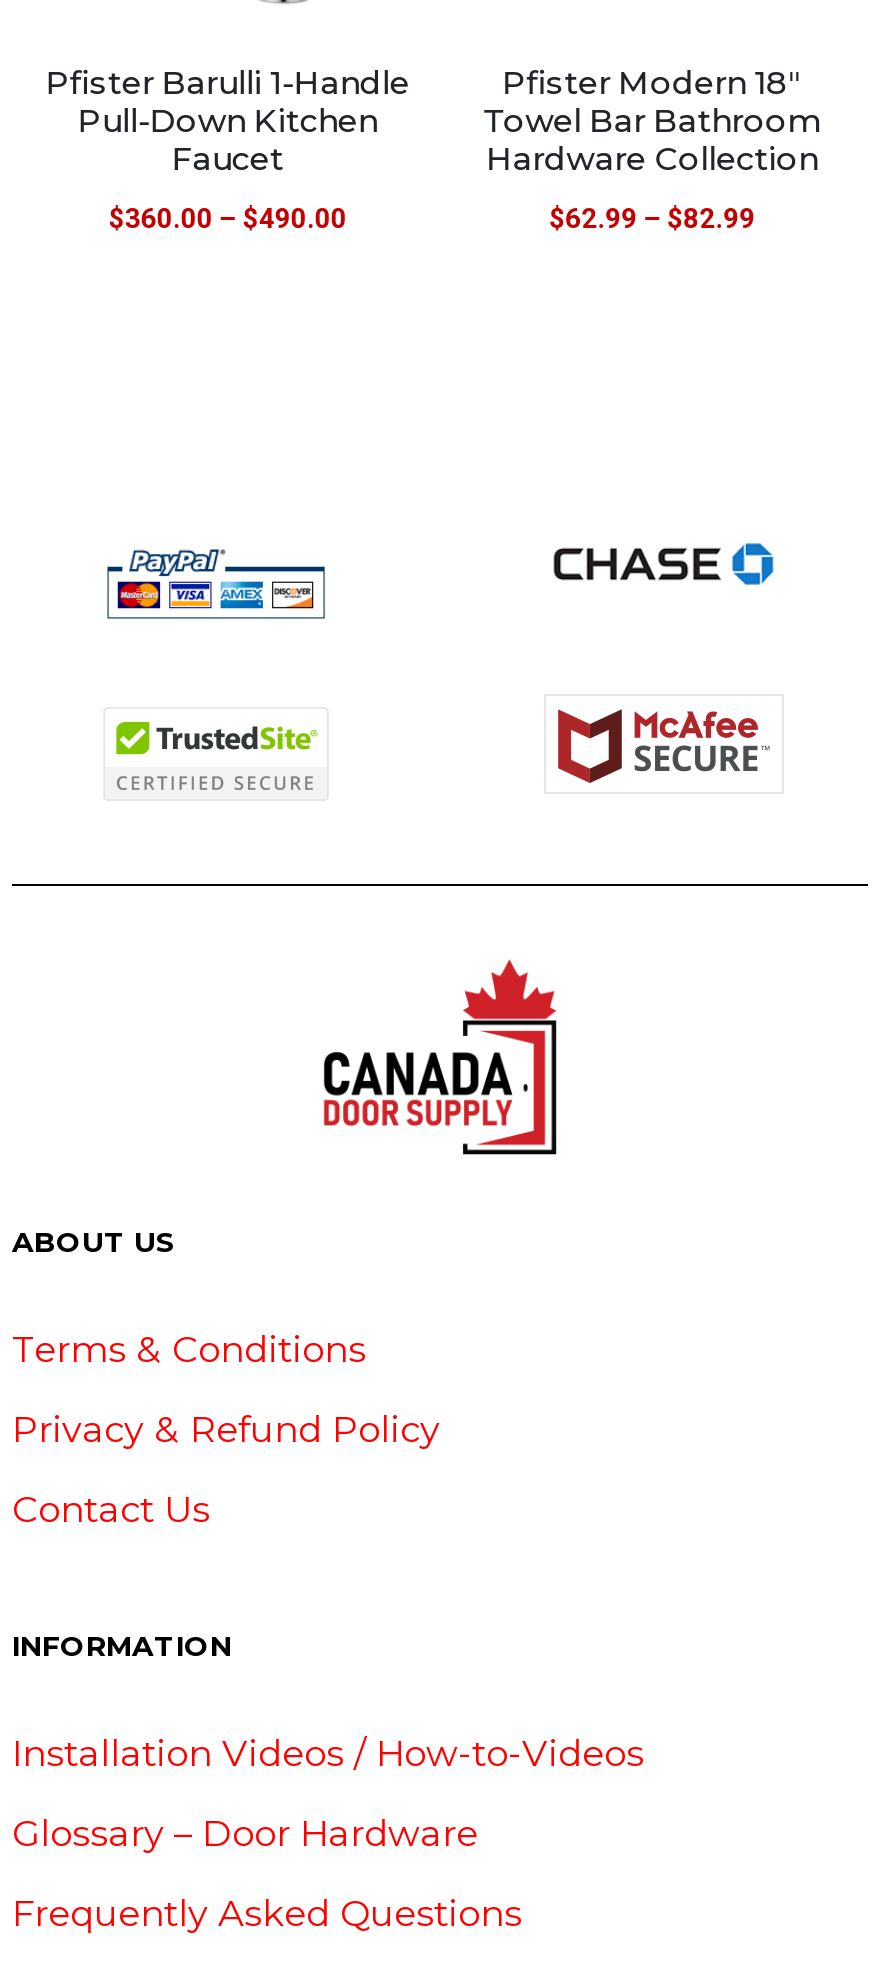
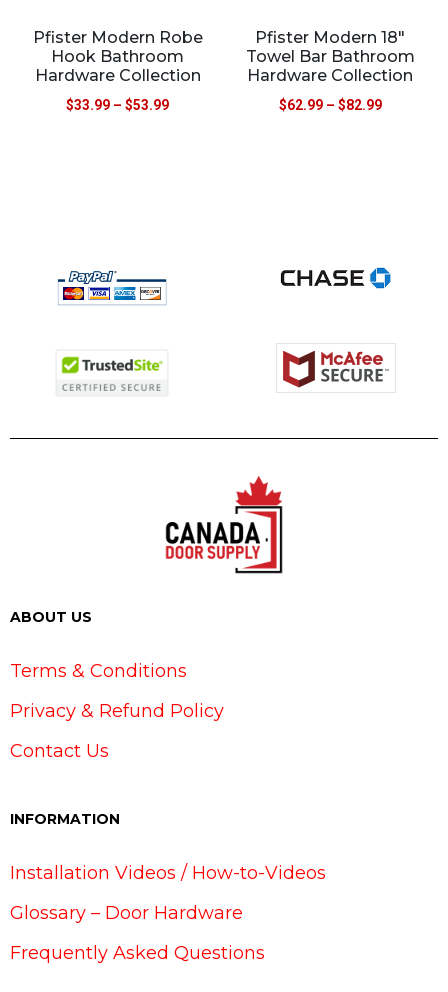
- Pfister Barulli 1-Handle
- Pull-Down Kitchen
- Faucet
+ Pfister Modern Robe
+ Hook Bathroom
+ Hardware Collection

- $360.00 – $490.00
+ $33.99 – $53.99
